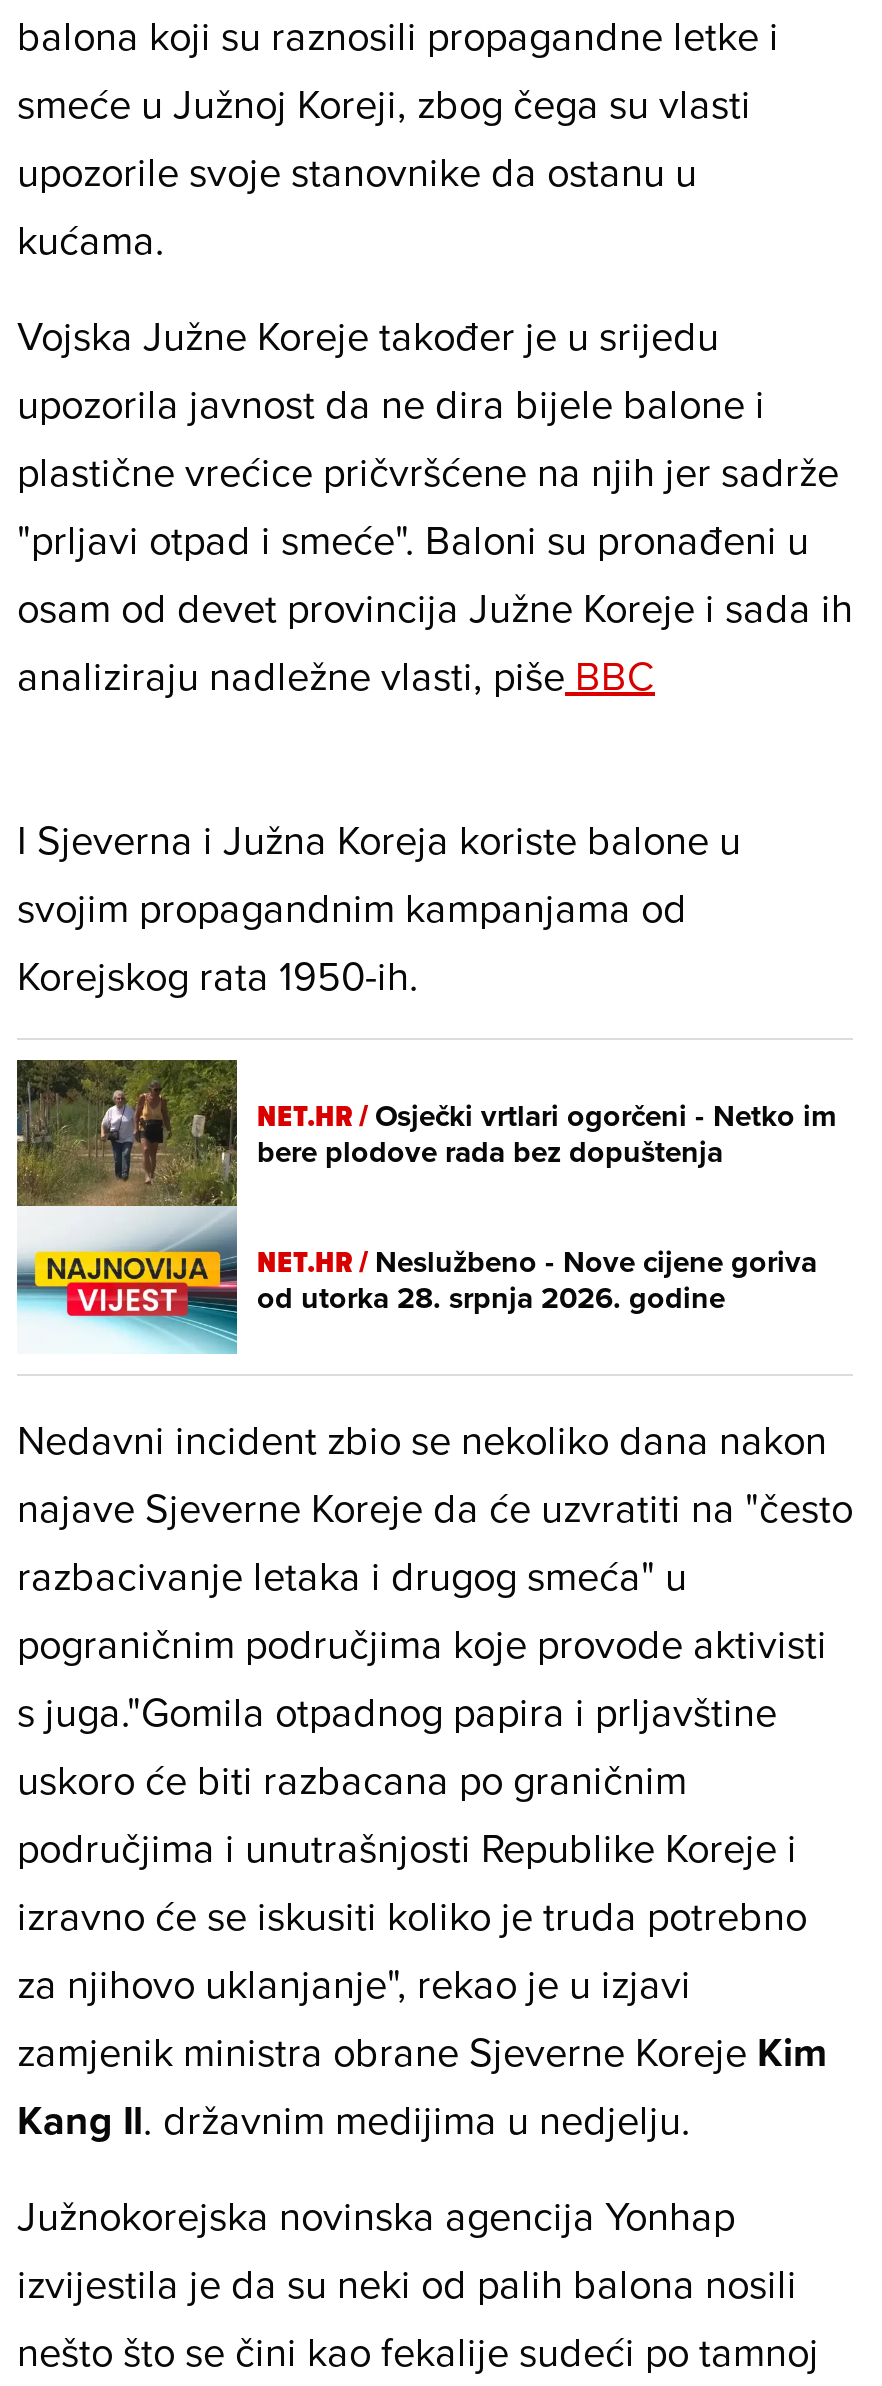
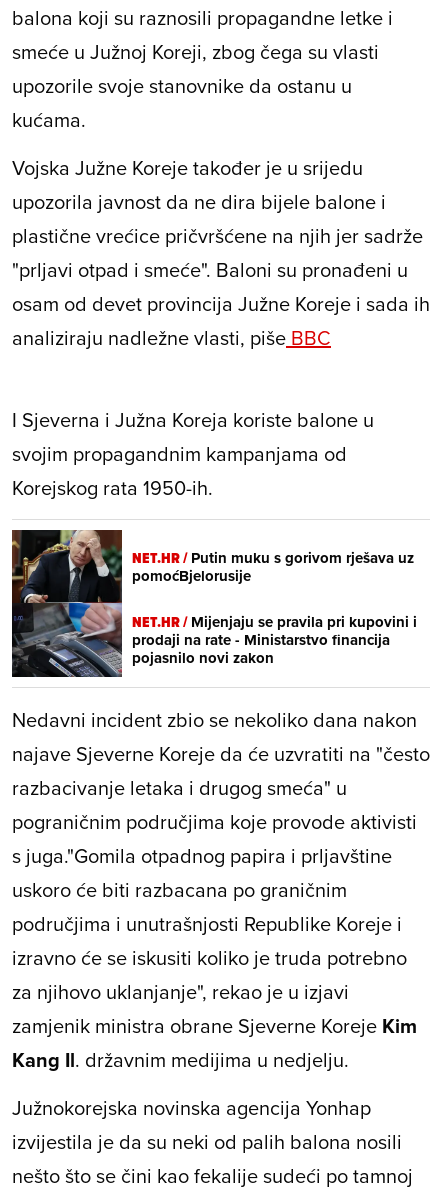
- [image]
- NET.HR / Osječki vrtlari ogorčeni - Netko im
- bere plodove rada bez dopuštenja
+ [image]
+ NET.HR / Putin muku s gorivom rješava uz
+ pomoćBjelorusije

- NET.HR / Neslužbeno - Nove cijene goriva
- od utorka 28. srpnja 2026. godine
+ NET.HR / Mijenjaju se pravila pri kupovini i
+ prodaji na rate - Ministarstvo financija
+ pojasnilo novi zakon
